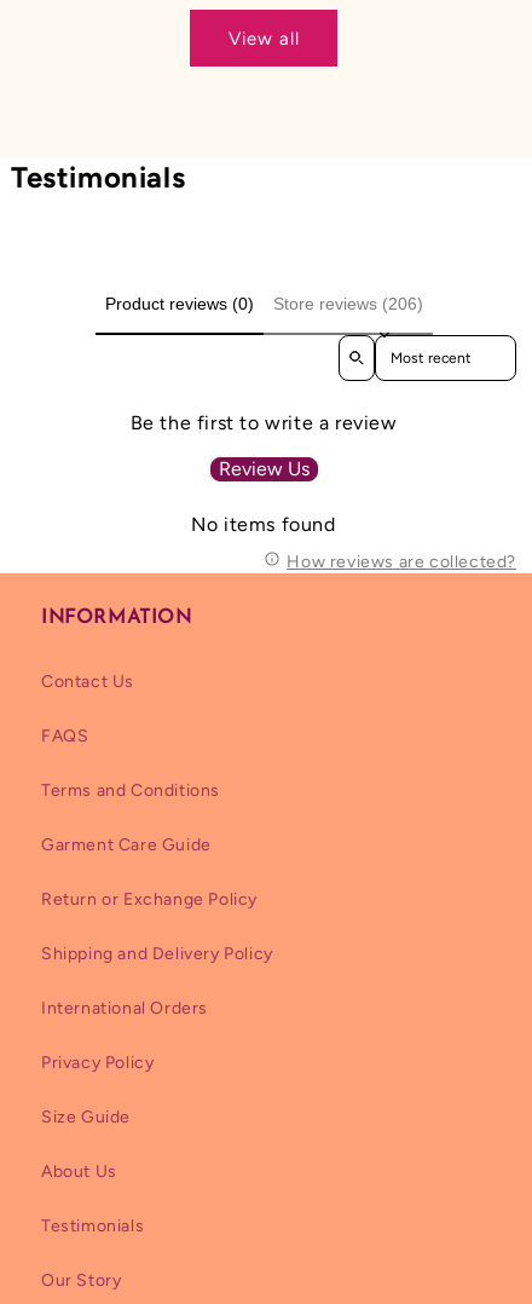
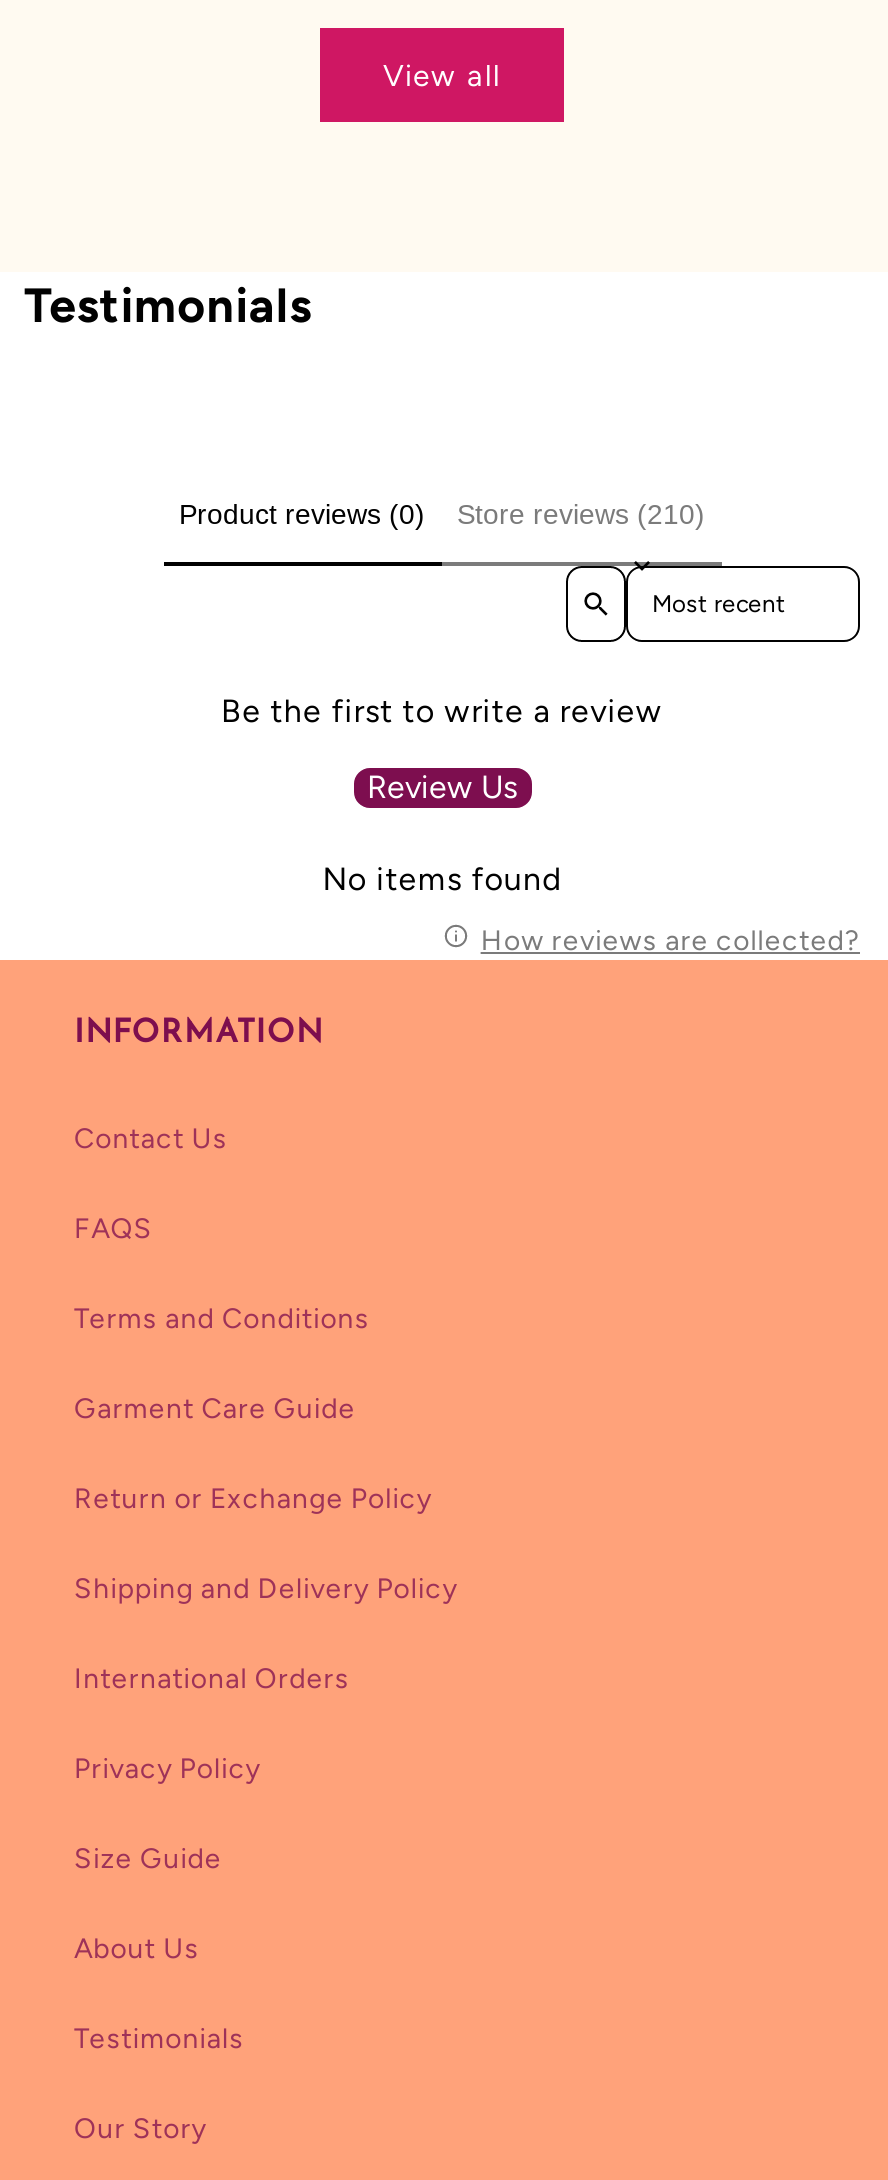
- Store reviews (206)
+ Store reviews (210)
